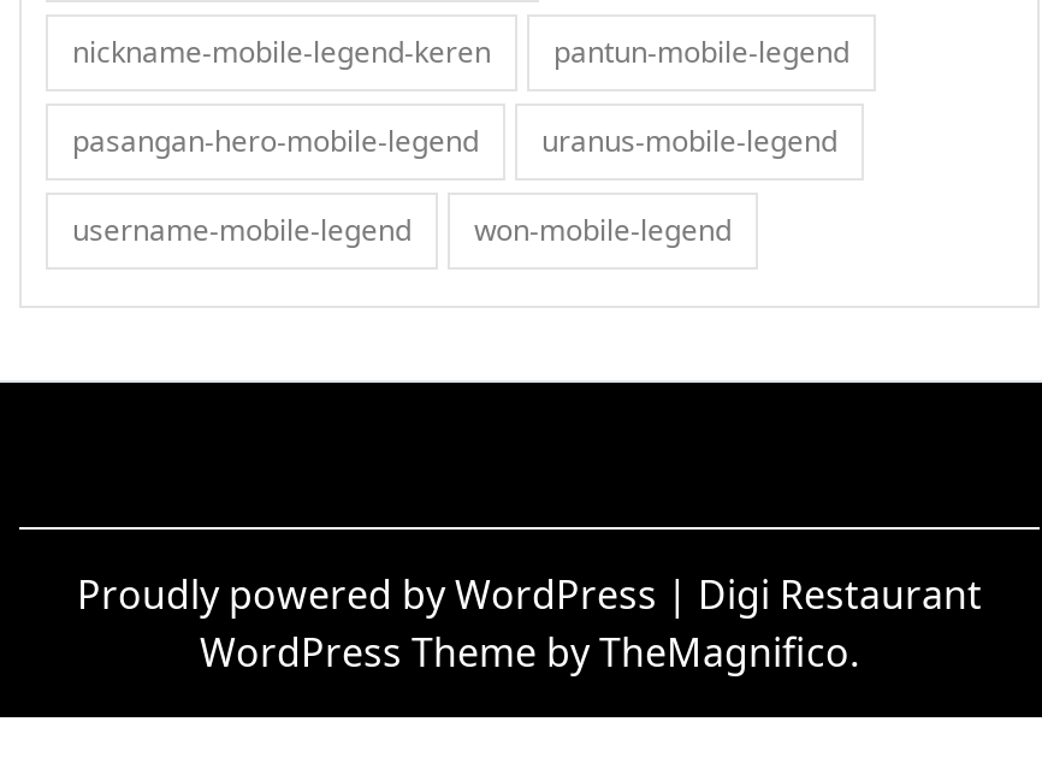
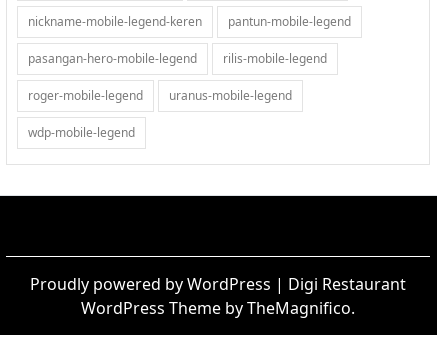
+ rilis-mobile-legend
+ roger-mobile-legend

- username-mobile-legend
- won-mobile-legend
+ wdp-mobile-legend
